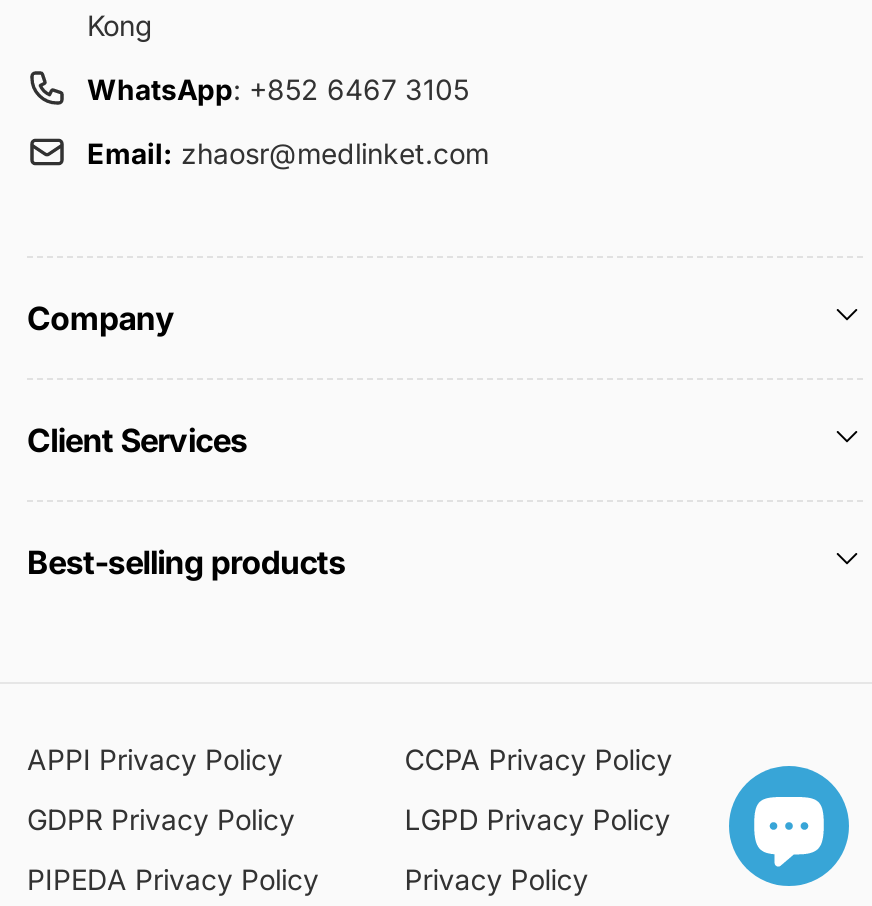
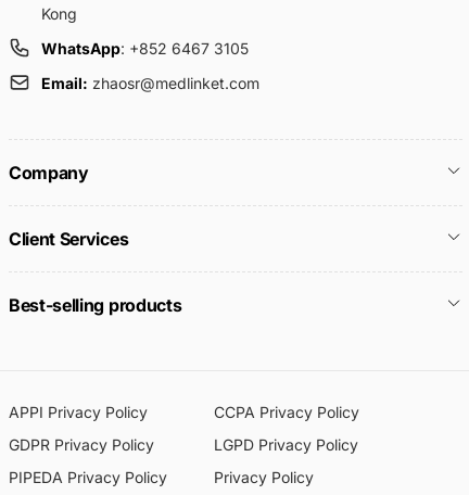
- [image]
